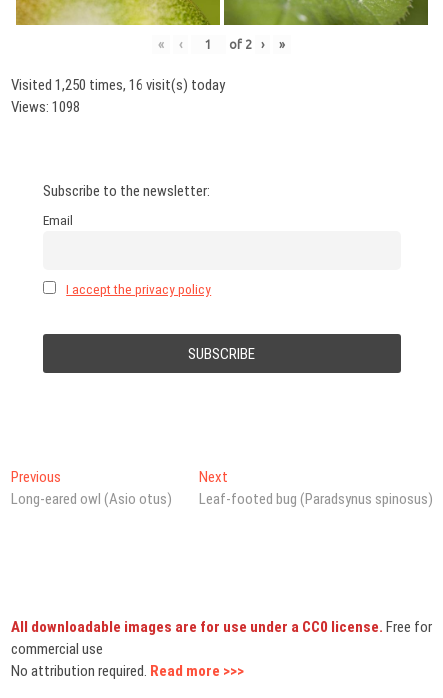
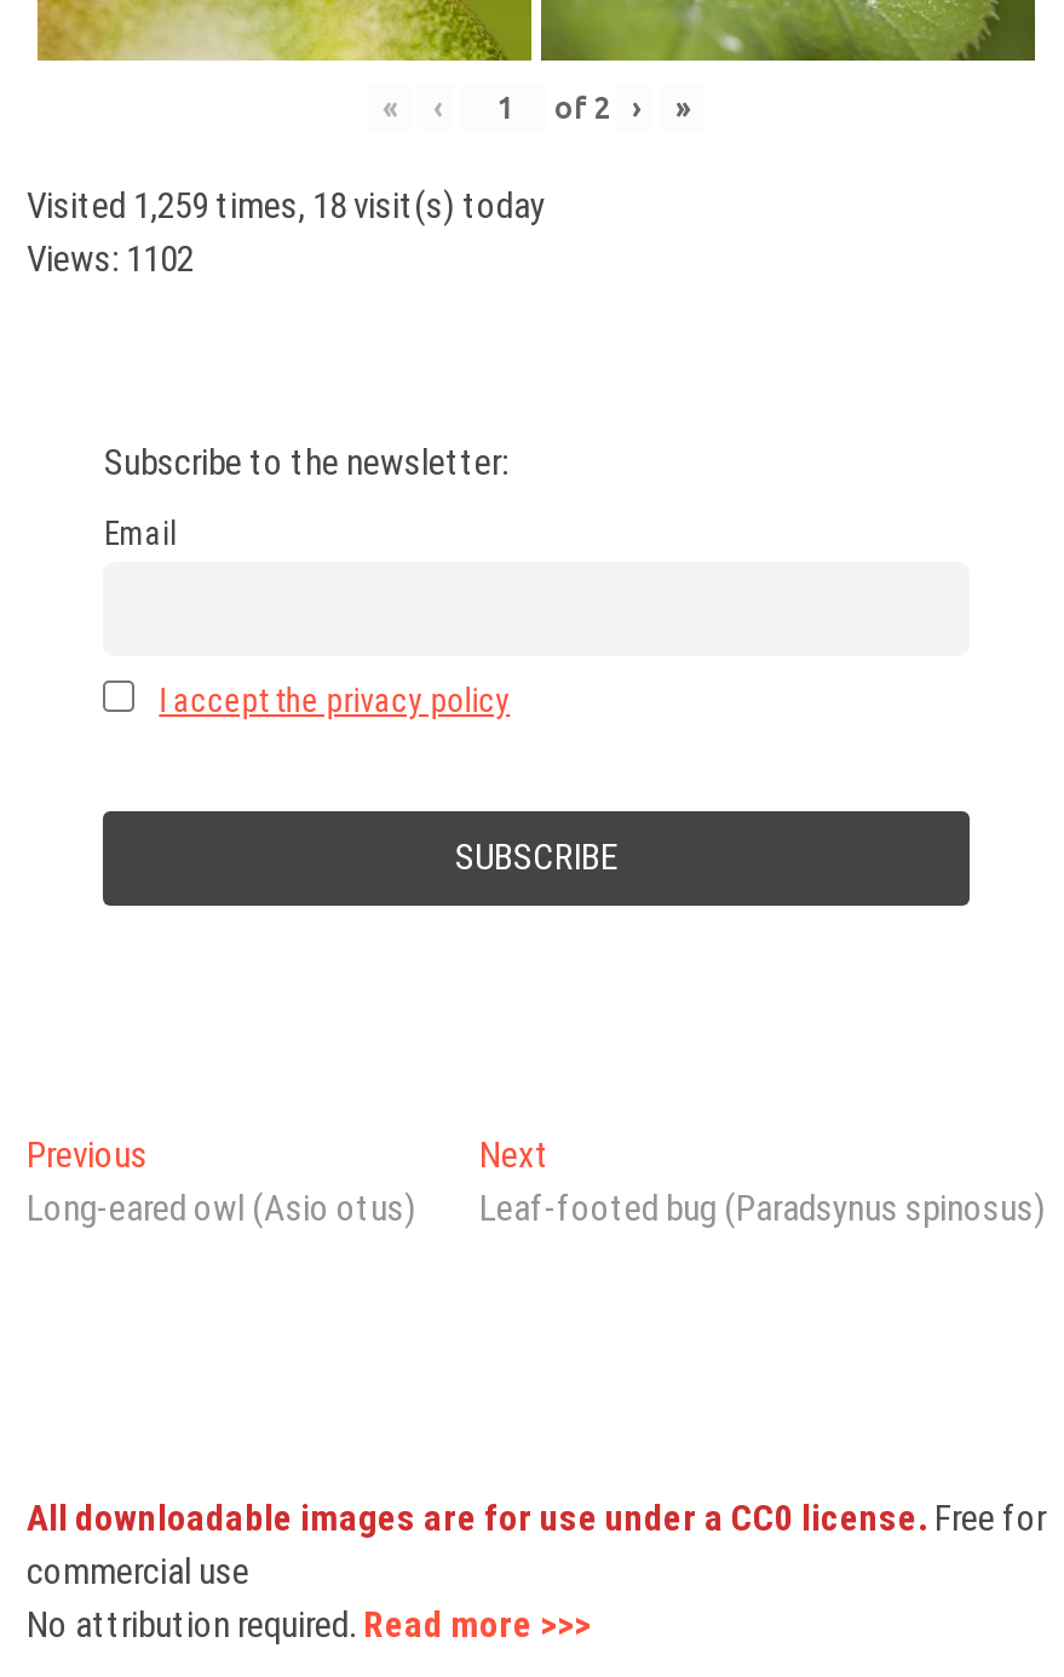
- Visited 1,250 times, 16 visit(s) today
+ Visited 1,259 times, 18 visit(s) today

- Views: 1098
+ Views: 1102
